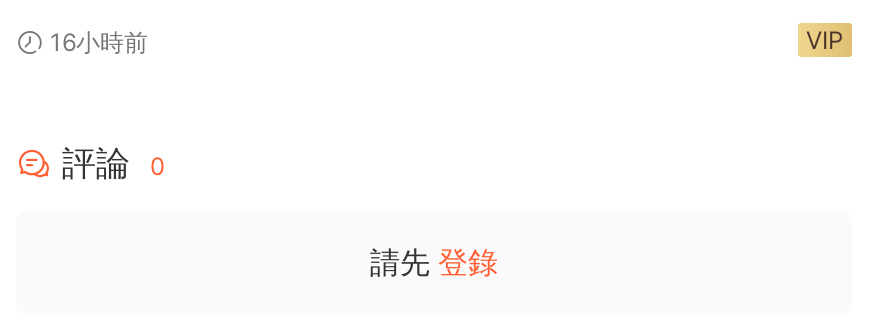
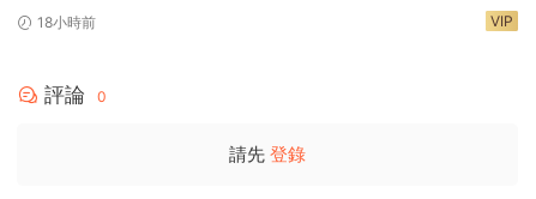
- 16小時前
+ 18小時前
